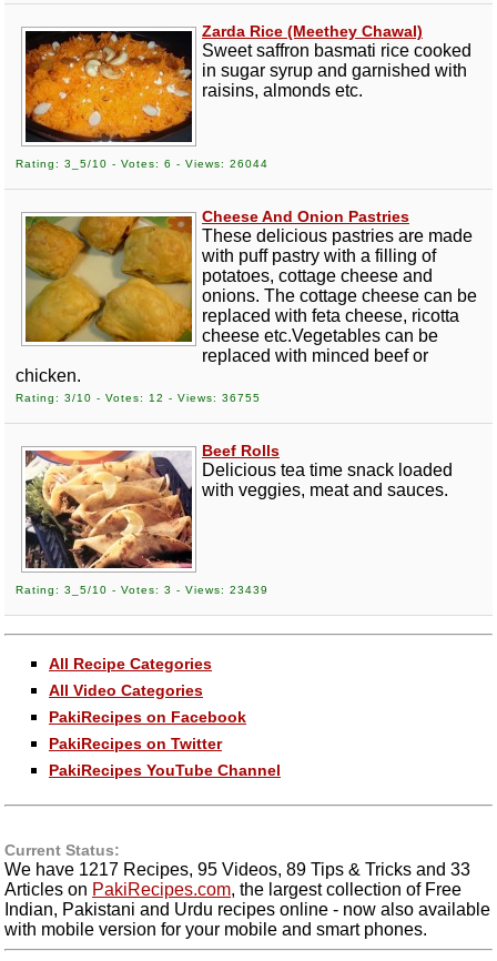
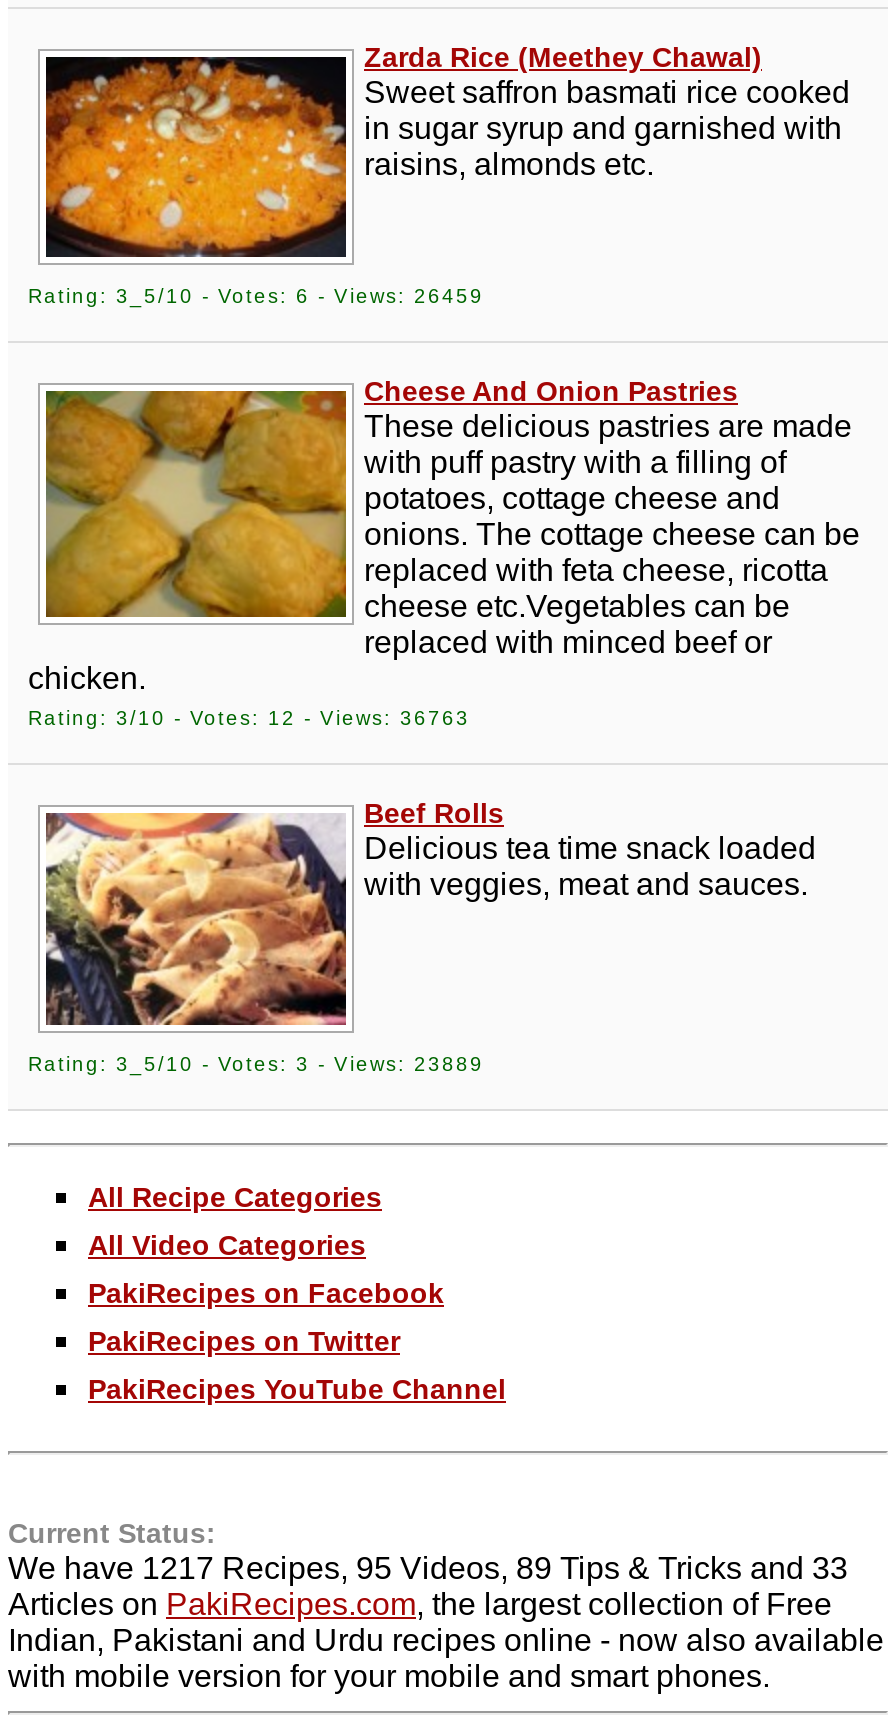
- Rating: 3_5/10 - Votes: 6 - Views: 26044
+ Rating: 3_5/10 - Votes: 6 - Views: 26459

- Rating: 3/10 - Votes: 12 - Views: 36755
+ Rating: 3/10 - Votes: 12 - Views: 36763

- Rating: 3_5/10 - Votes: 3 - Views: 23439
+ Rating: 3_5/10 - Votes: 3 - Views: 23889
